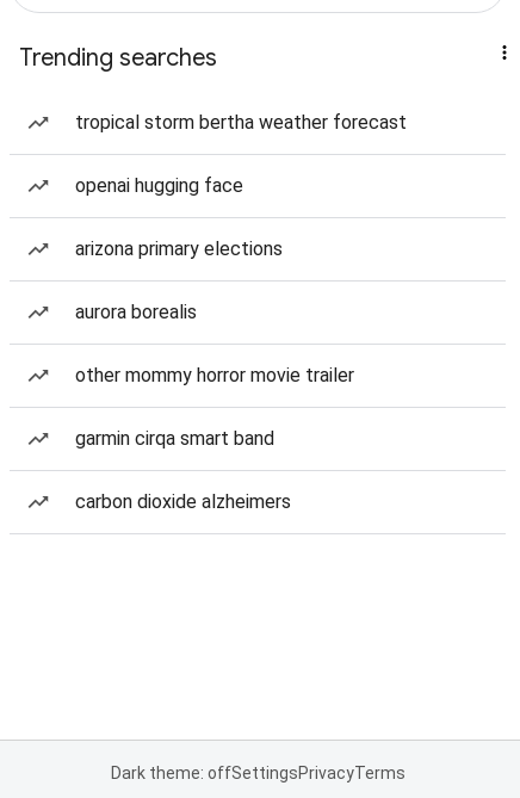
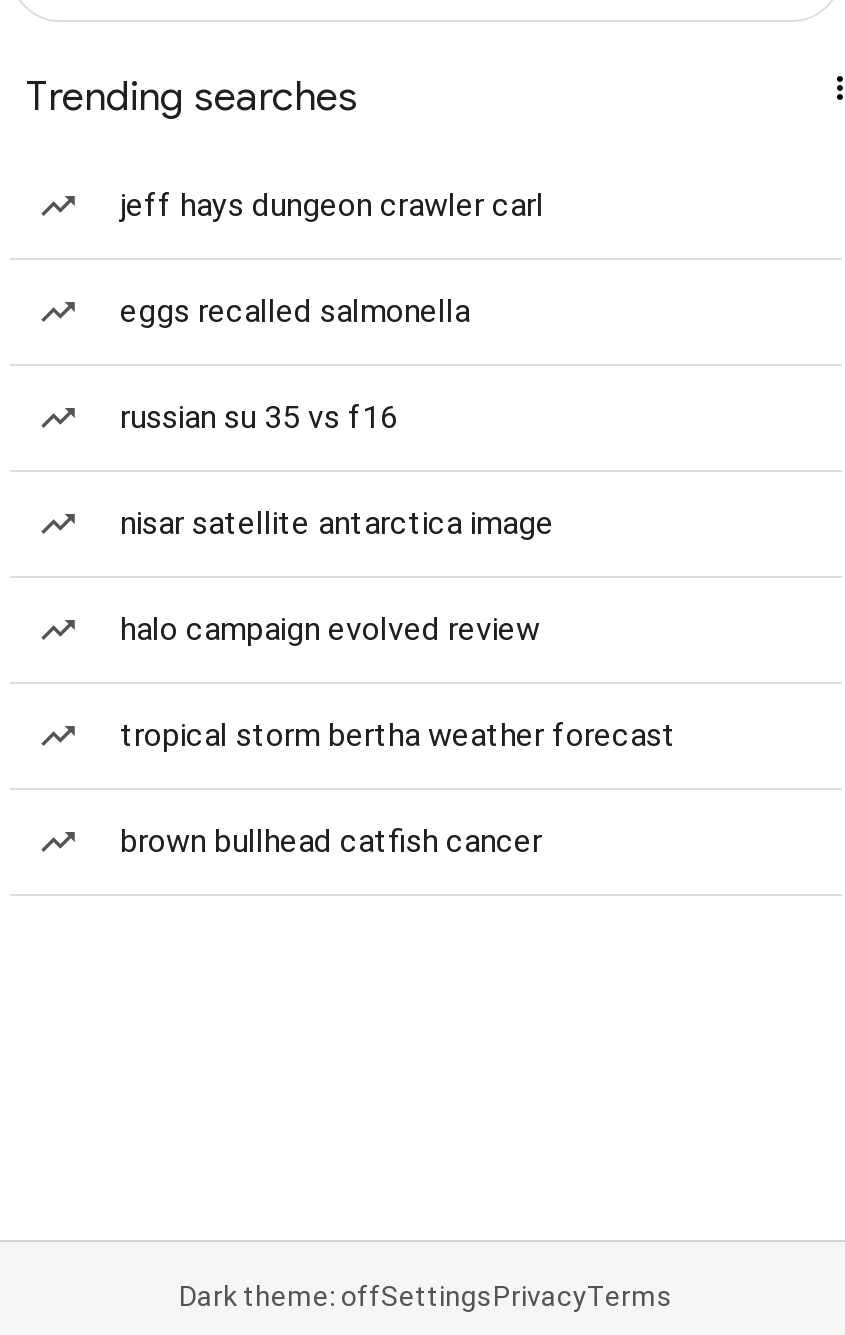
+ jeff hays dungeon crawler carl
+ eggs recalled salmonella
+ russian su 35 vs f16
+ nisar satellite antarctica image
+ halo campaign evolved review

moved down: tropical storm bertha weather forecast

- openai hugging face
- arizona primary elections
- aurora borealis
- other mommy horror movie trailer
- garmin cirqa smart band
- carbon dioxide alzheimers
+ brown bullhead catfish cancer
